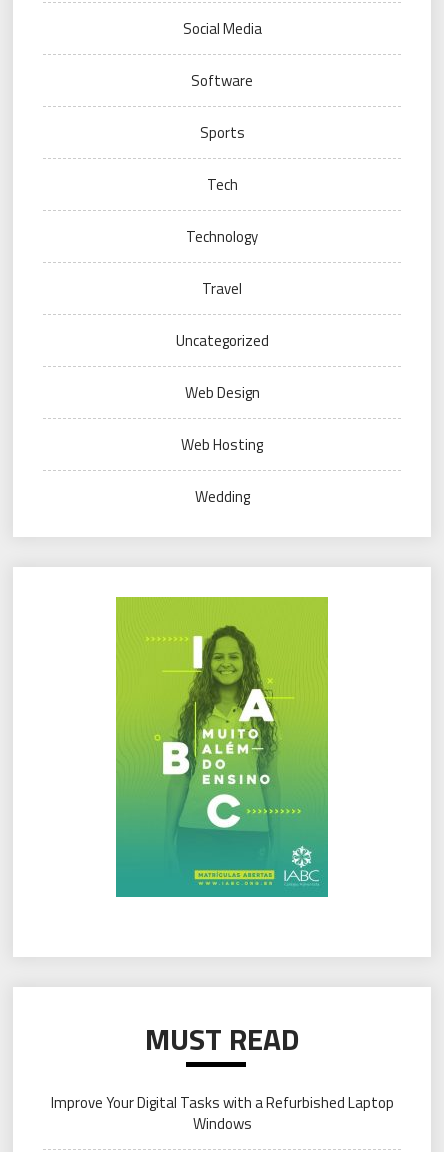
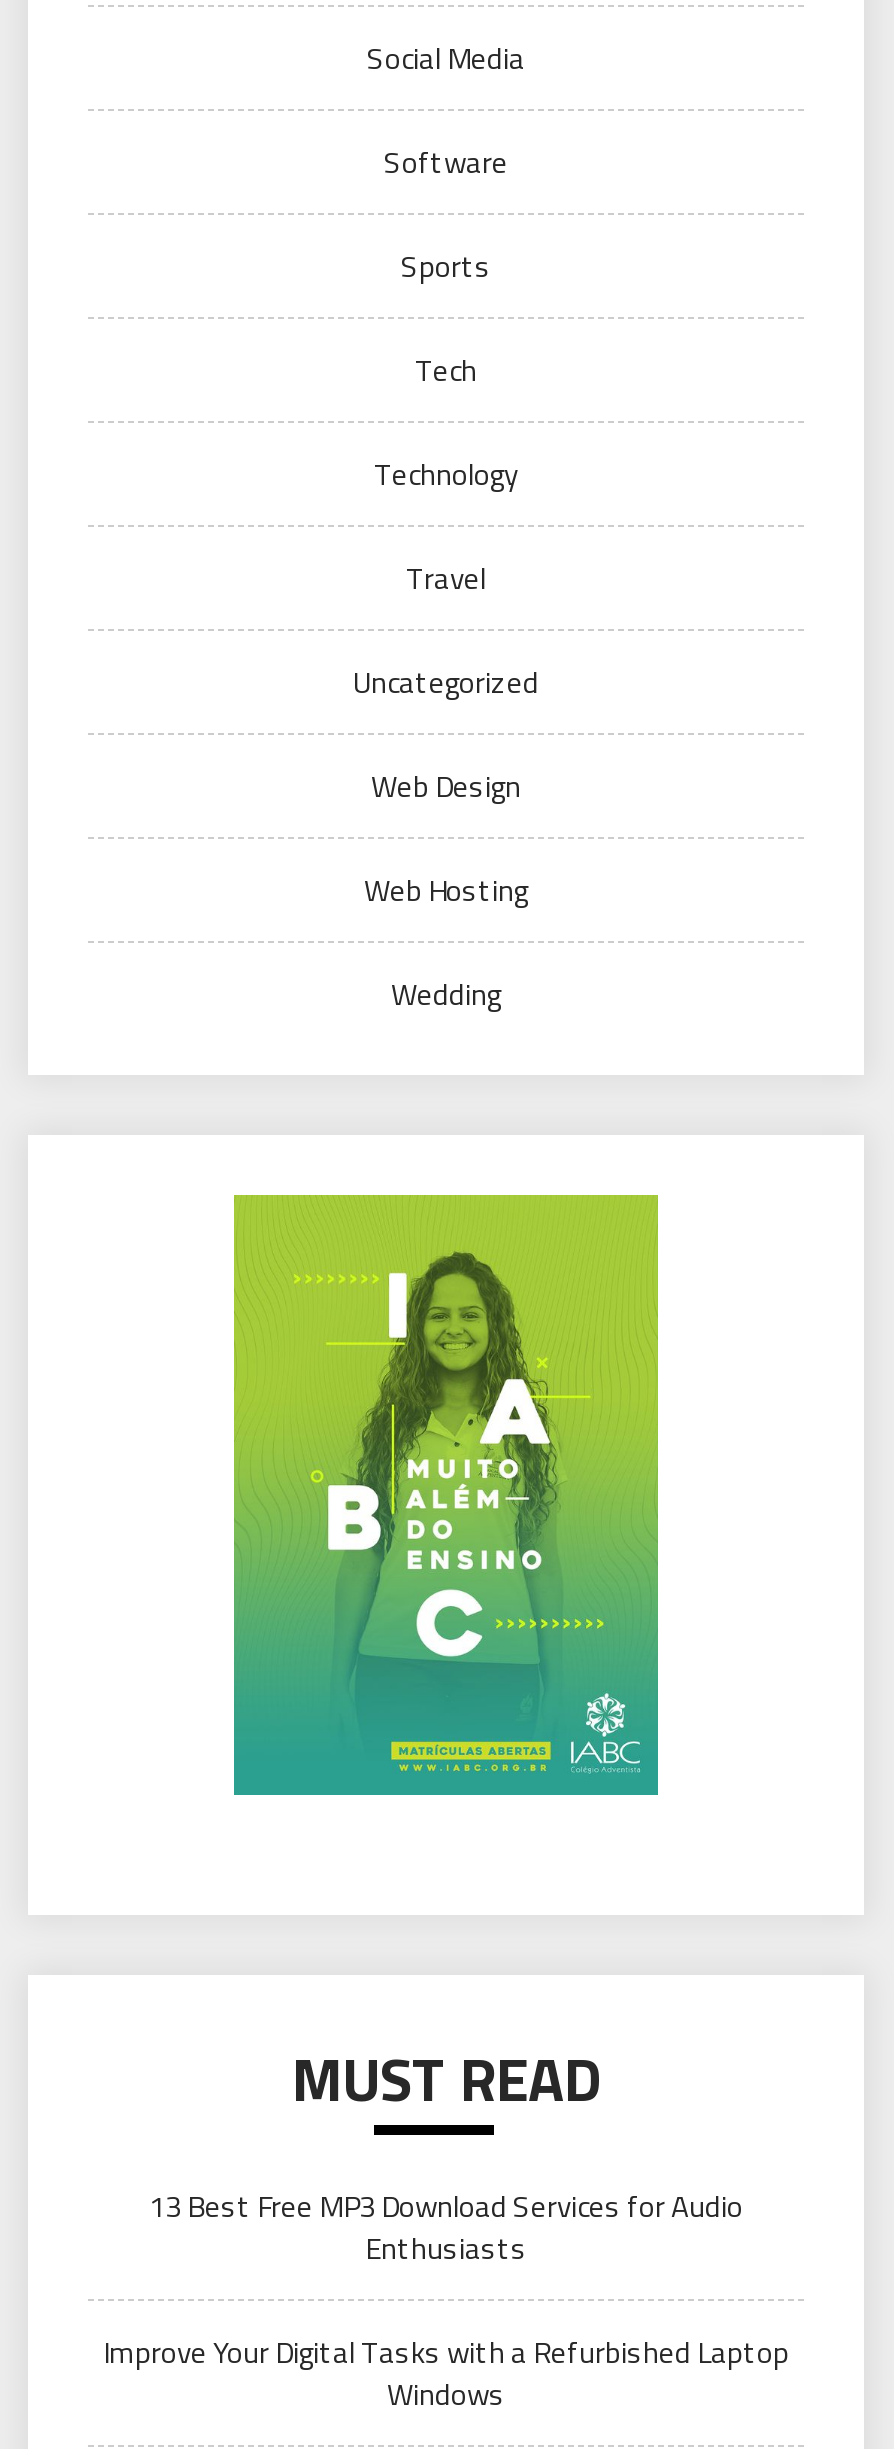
+ 13 Best Free MP3 Download Services for Audio
+ Enthusiasts
